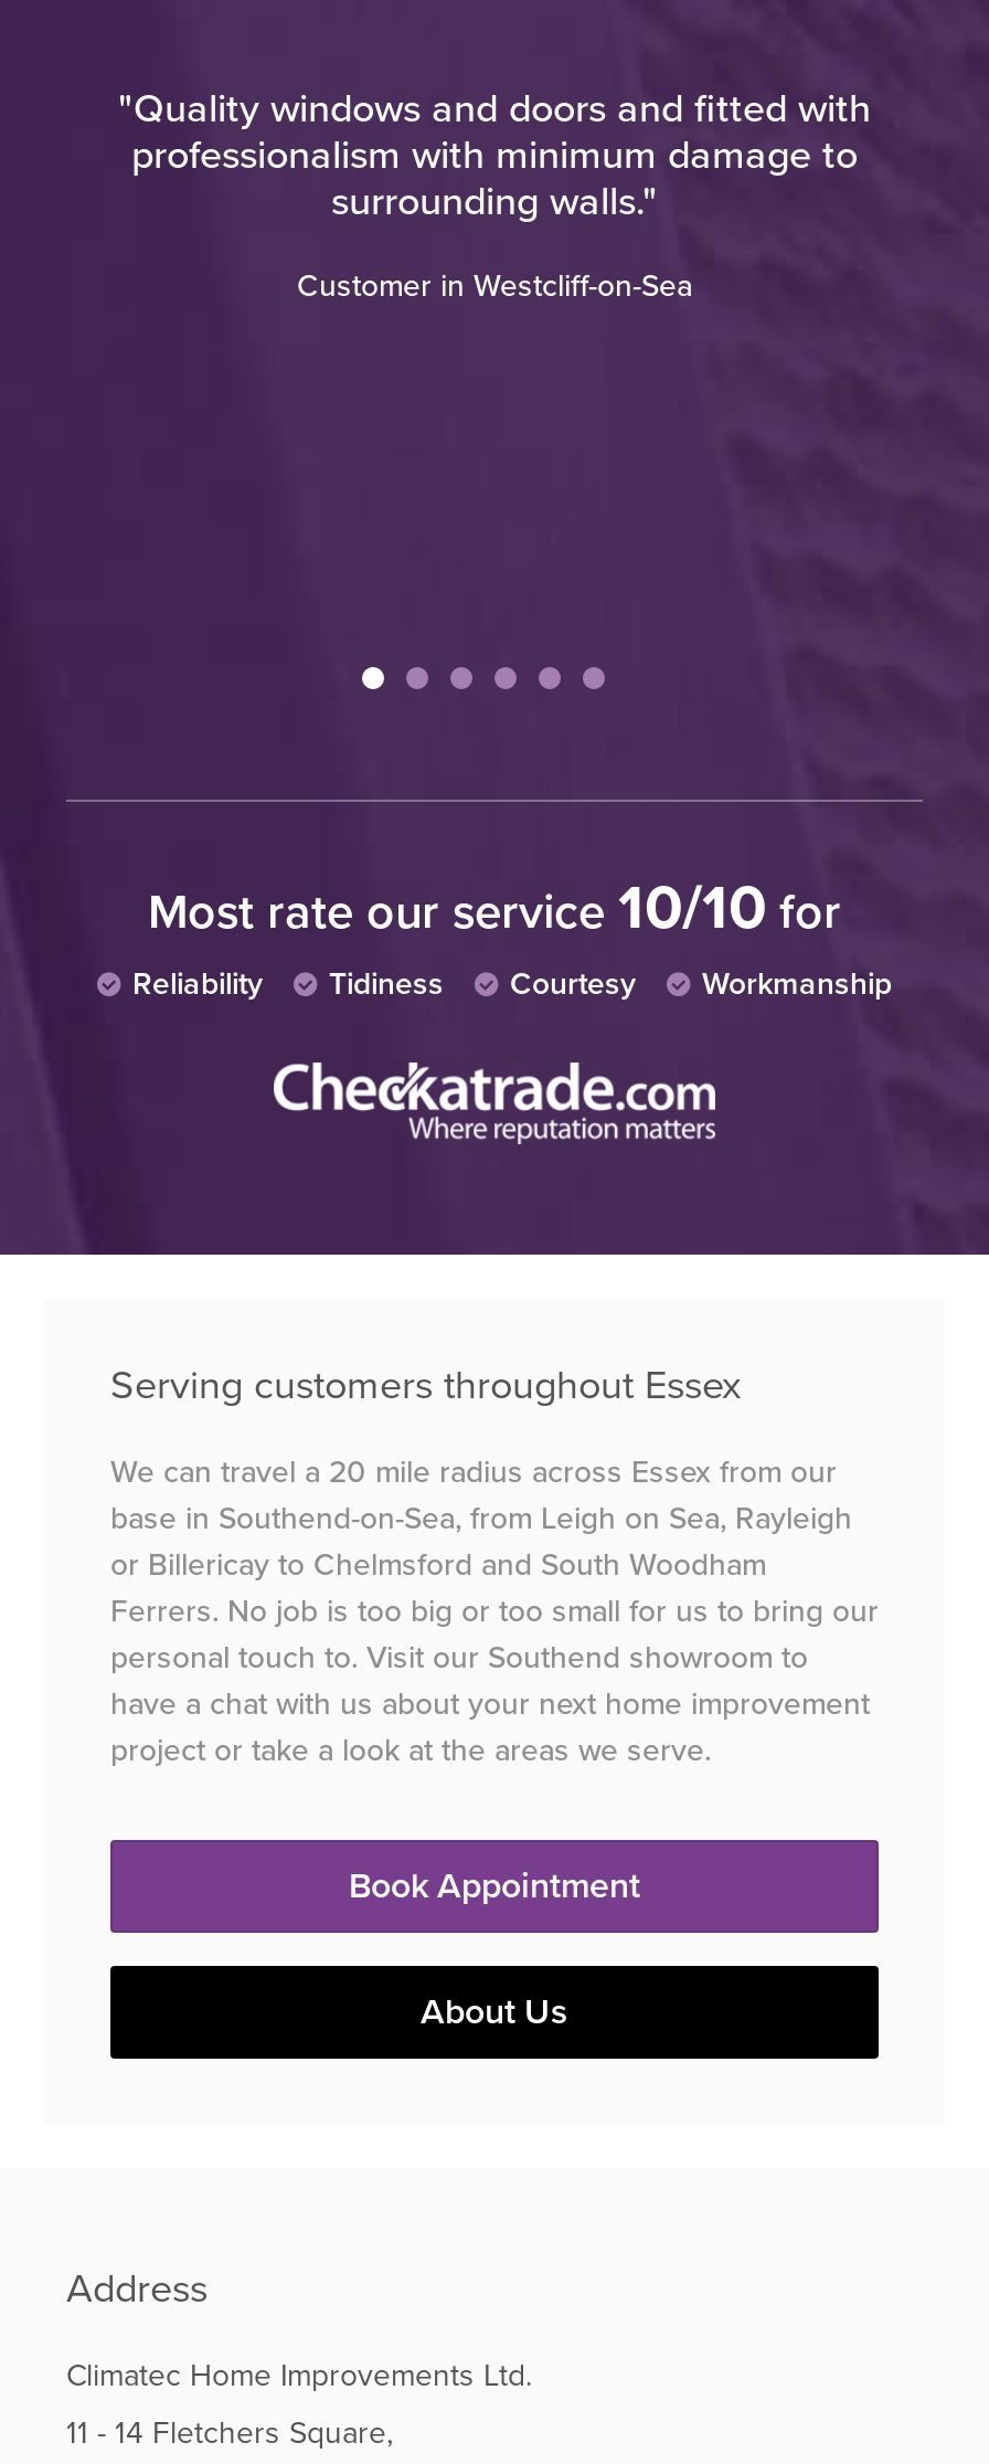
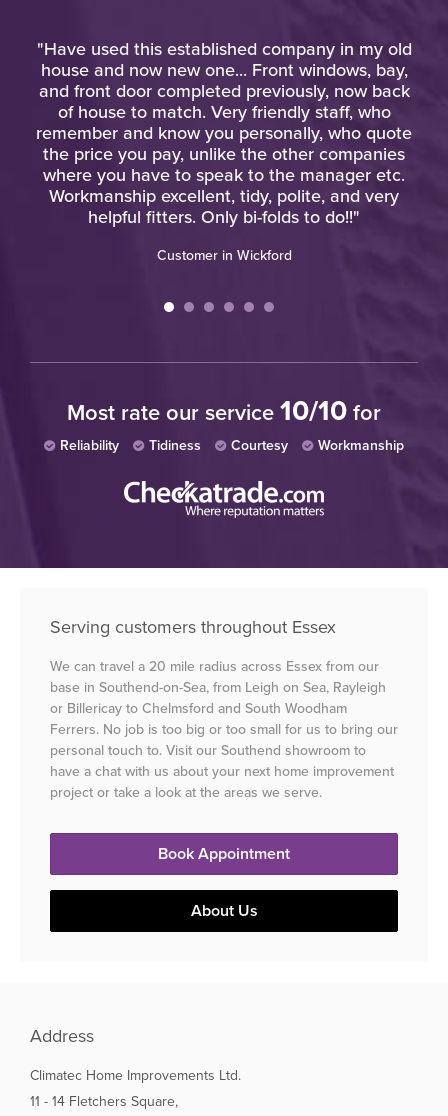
- "Quality windows and doors and fitted with
- professionalism with minimum damage to
- surrounding walls."
+ "Have used this established company in my old
+ house and now new one... Front windows, bay,
+ and front door completed previously, now back
+ of house to match. Very friendly staff, who
+ remember and know you personally, who quote
+ the price you pay, unlike the other companies
+ where you have to speak to the manager etc.
+ Workmanship excellent, tidy, polite, and very
+ helpful fitters. Only bi-folds to do!!"

- Customer in Westcliff-on-Sea
+ Customer in Wickford
